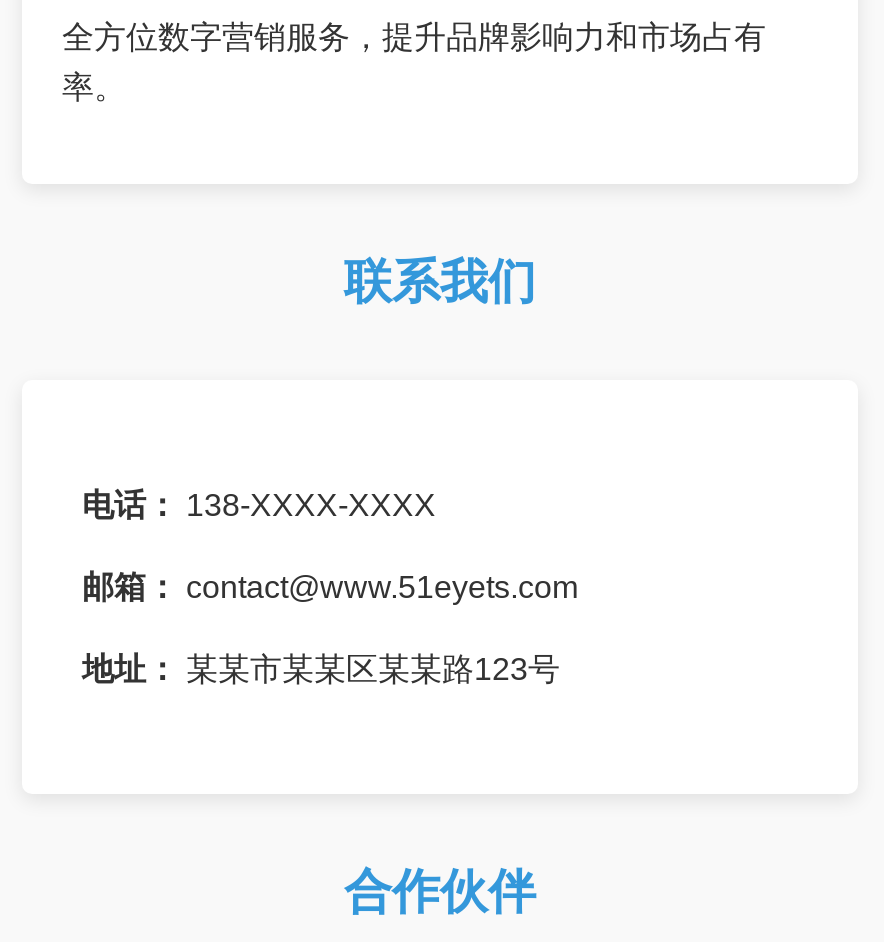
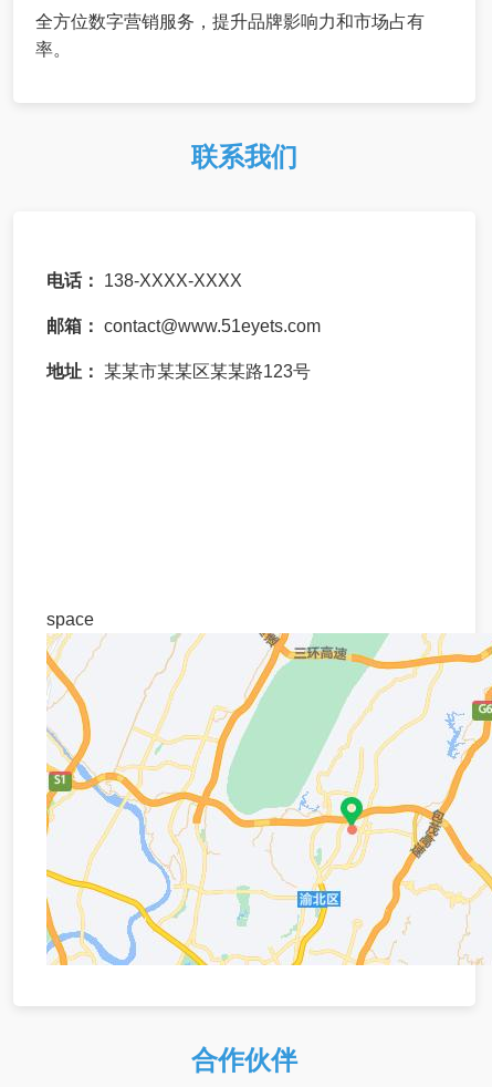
+ [image]

+ space
